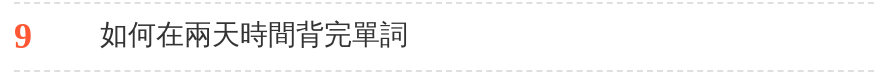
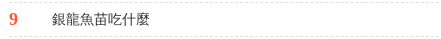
- 如何在兩天時間背完單詞
+ 銀龍魚苗吃什麼
